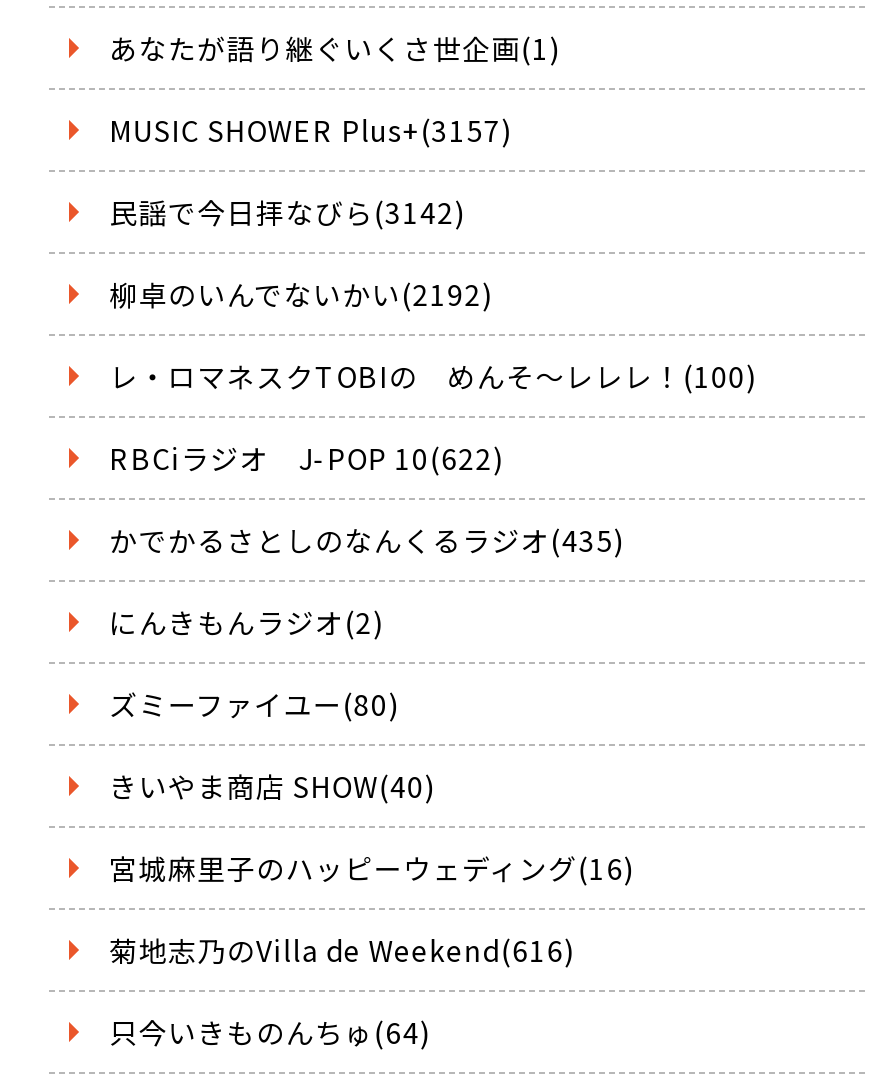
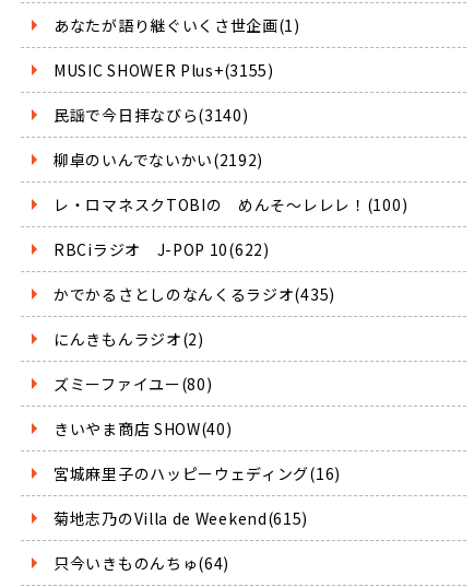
- MUSIC SHOWER Plus+(3157)
+ MUSIC SHOWER Plus+(3155)

- 民謡で今日拝なびら(3142)
+ 民謡で今日拝なびら(3140)

- 菊地志乃のVilla de Weekend(616)
+ 菊地志乃のVilla de Weekend(615)
